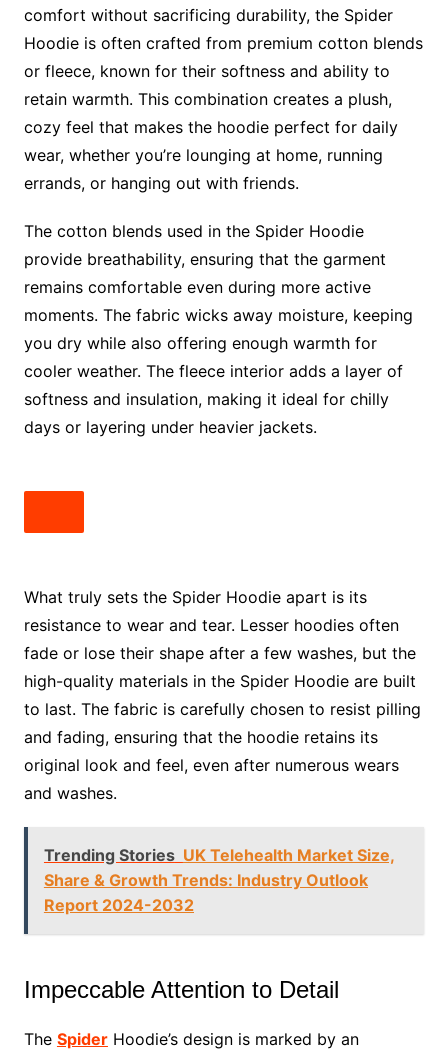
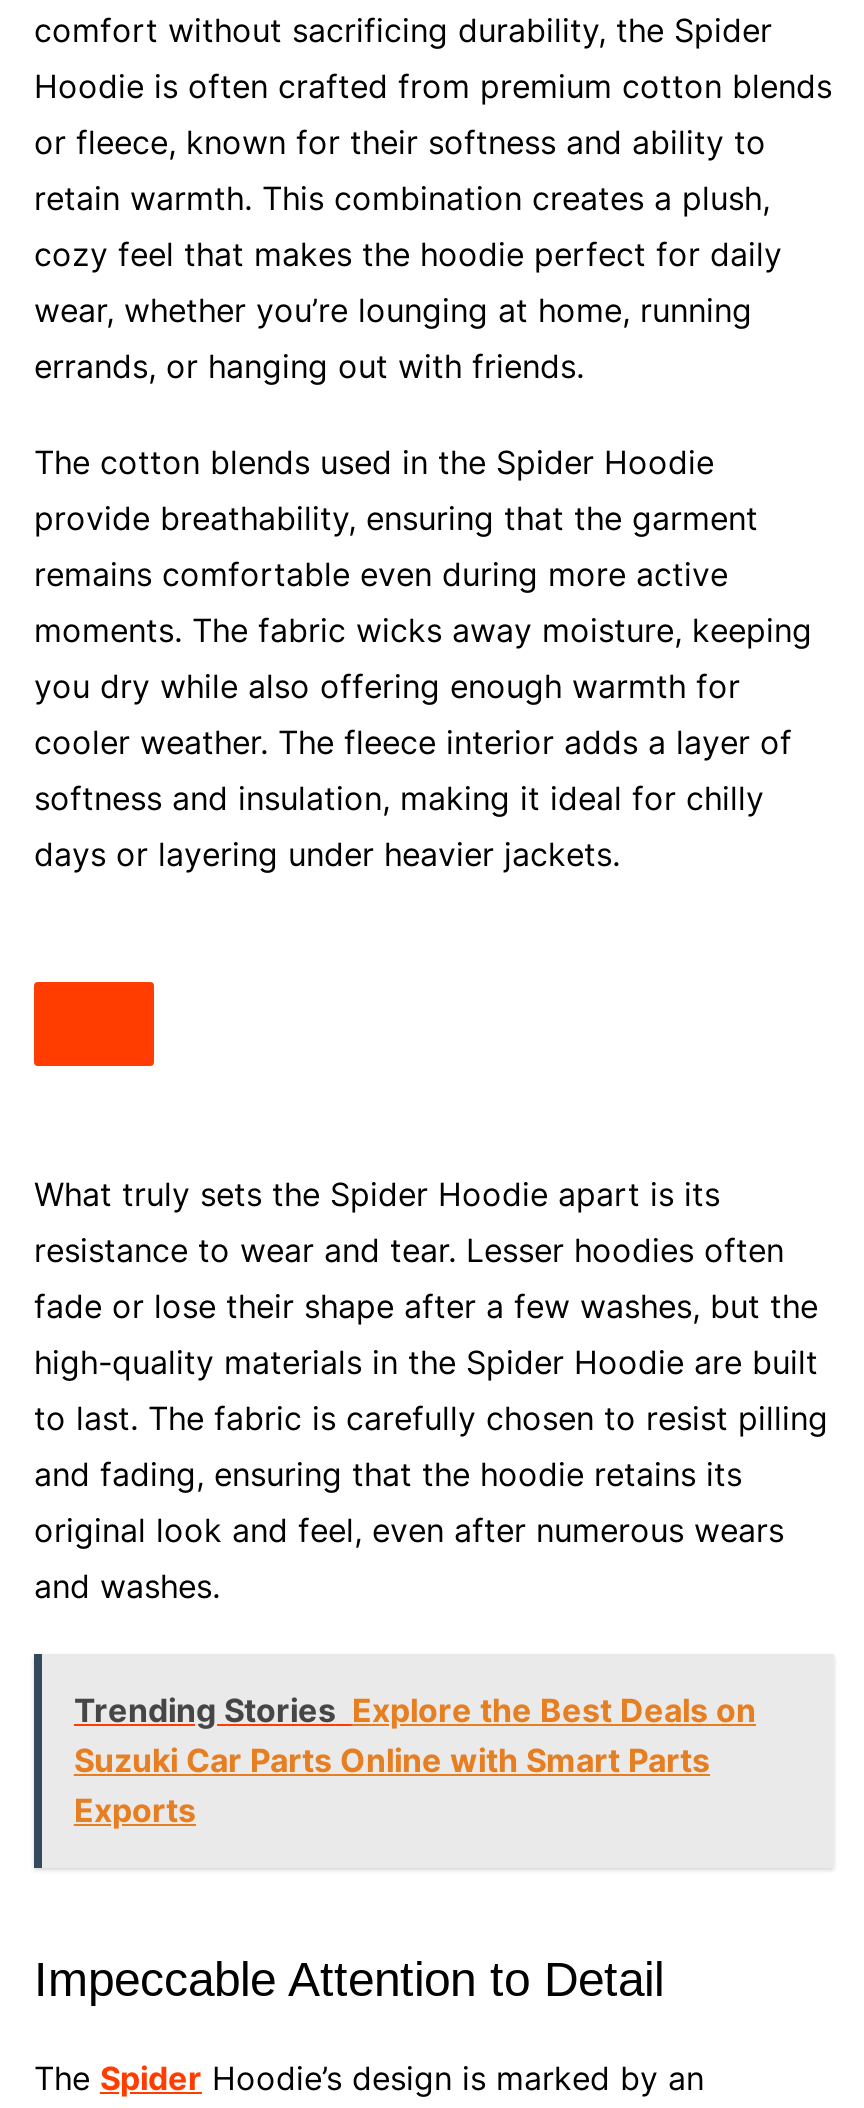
- Trending Stories UK Telehealth Market Size,
- Share & Growth Trends: Industry Outlook
- Report 2024-2032
+ Trending Stories Explore the Best Deals on
+ Suzuki Car Parts Online with Smart Parts
+ Exports
